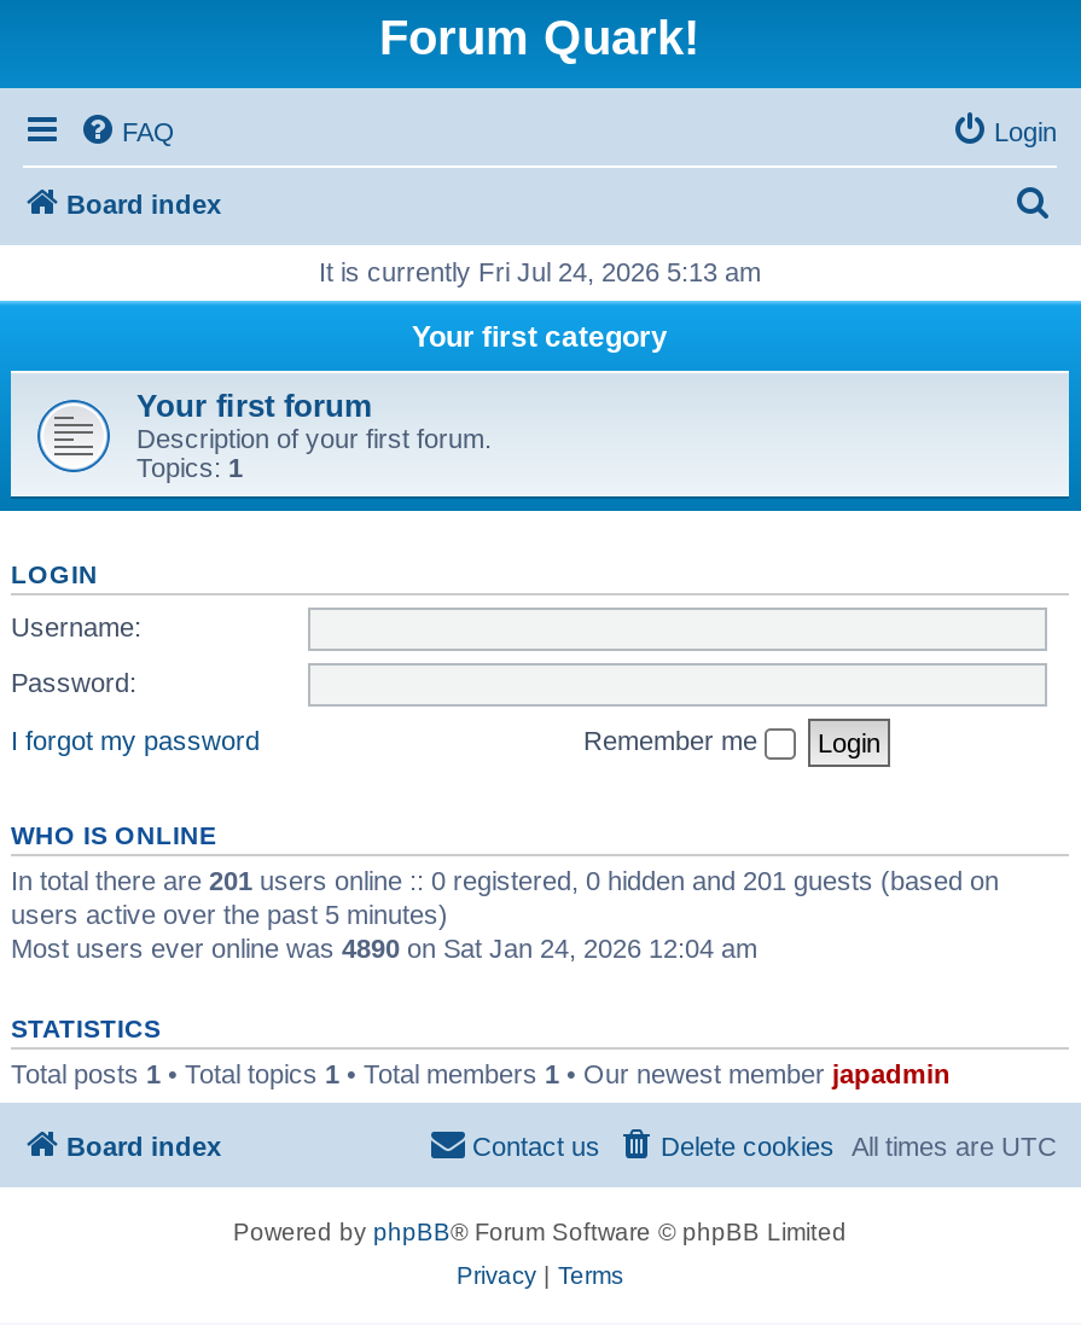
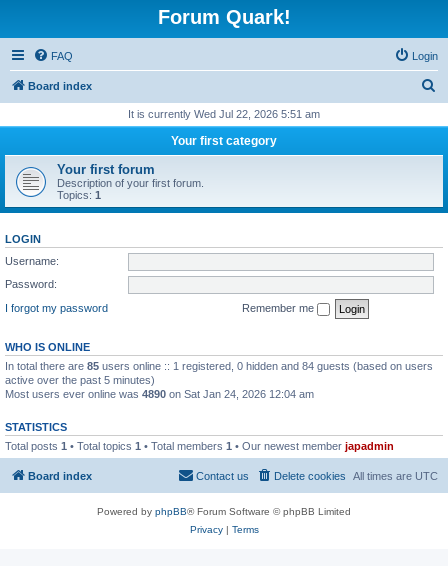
- It is currently Fri Jul 24, 2026 5:13 am
+ It is currently Wed Jul 22, 2026 5:51 am

- In total there are 201 users online :: 0 registered, 0 hidden and 201 guests (based on
- users active over the past 5 minutes)
+ In total there are 85 users online :: 1 registered, 0 hidden and 84 guests (based on users
+ active over the past 5 minutes)
